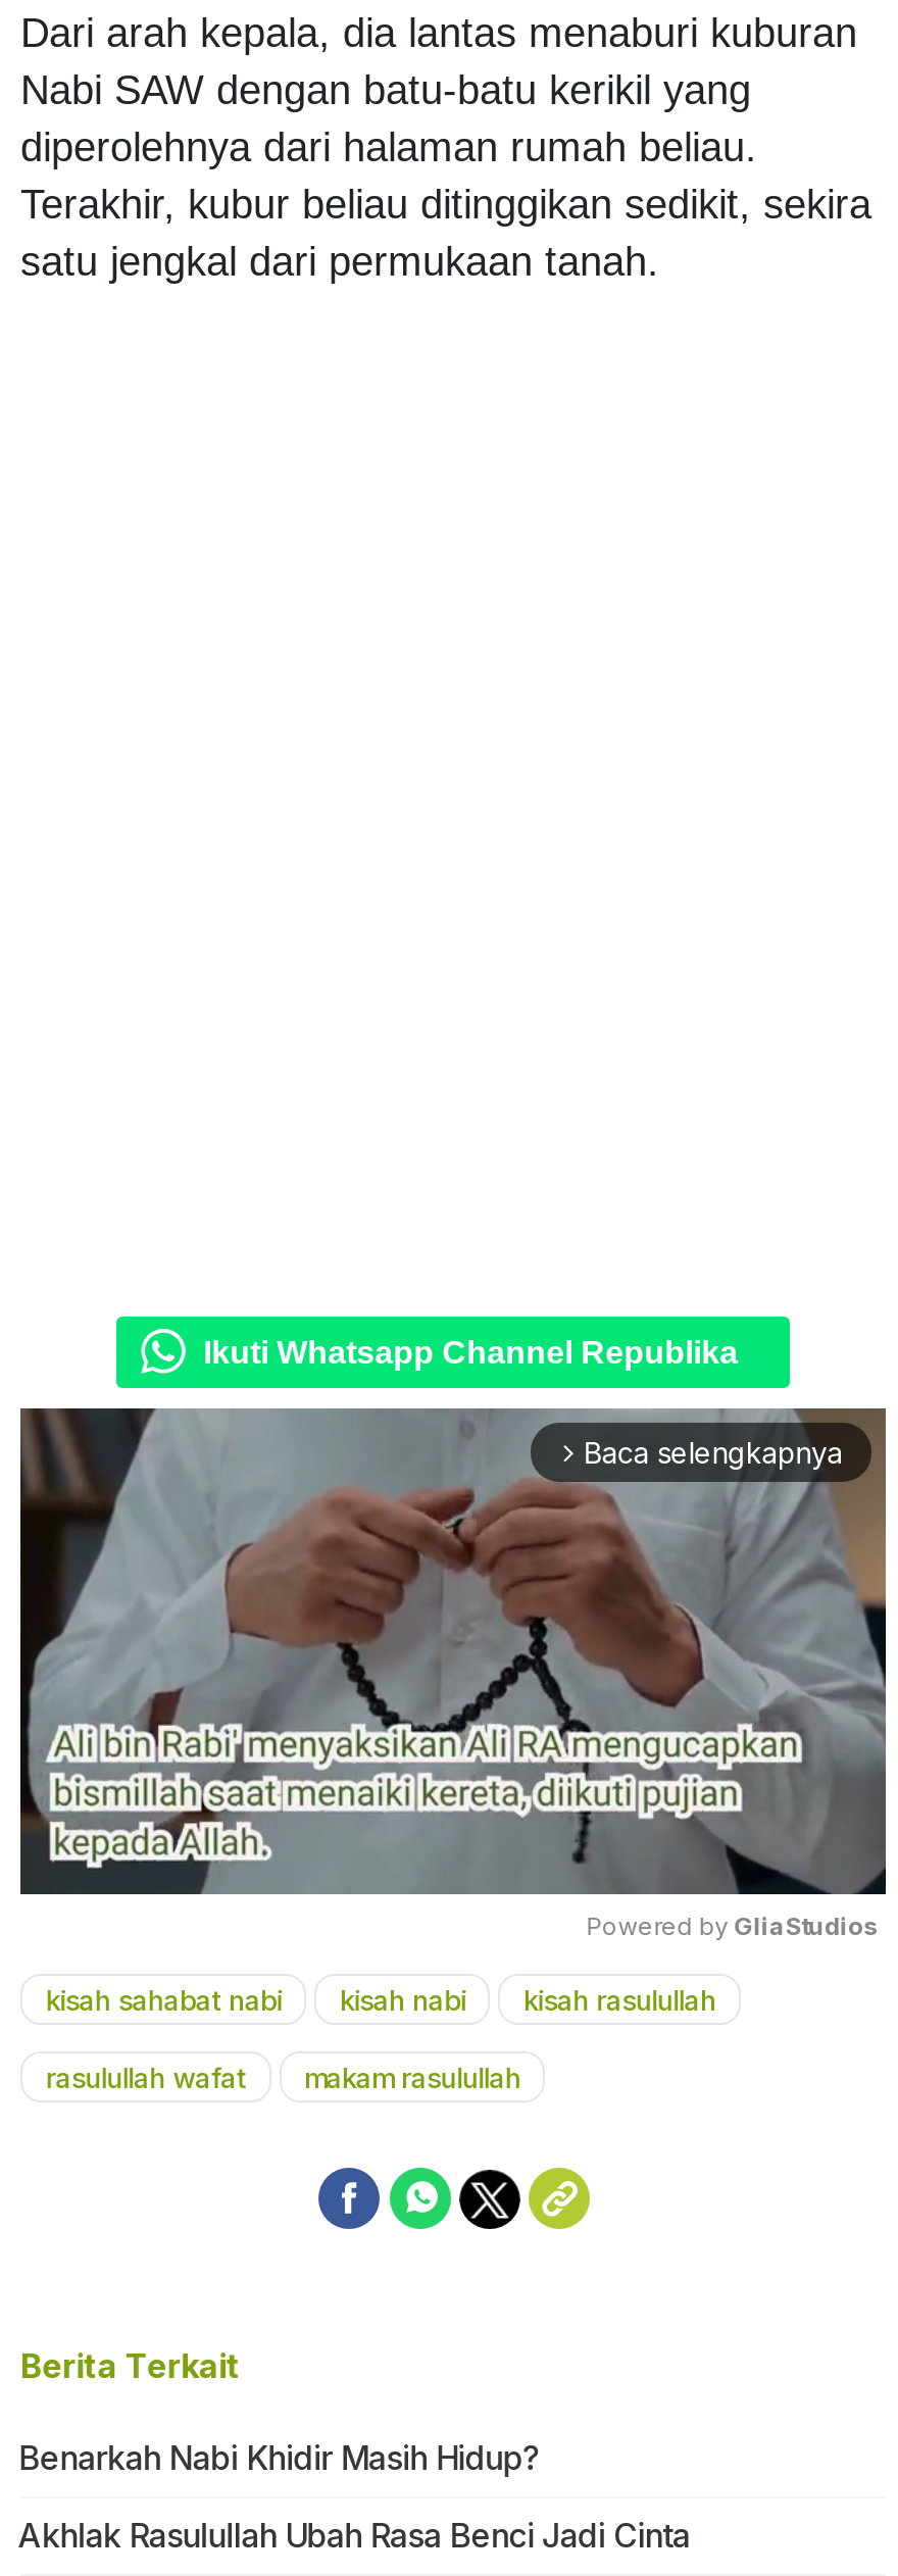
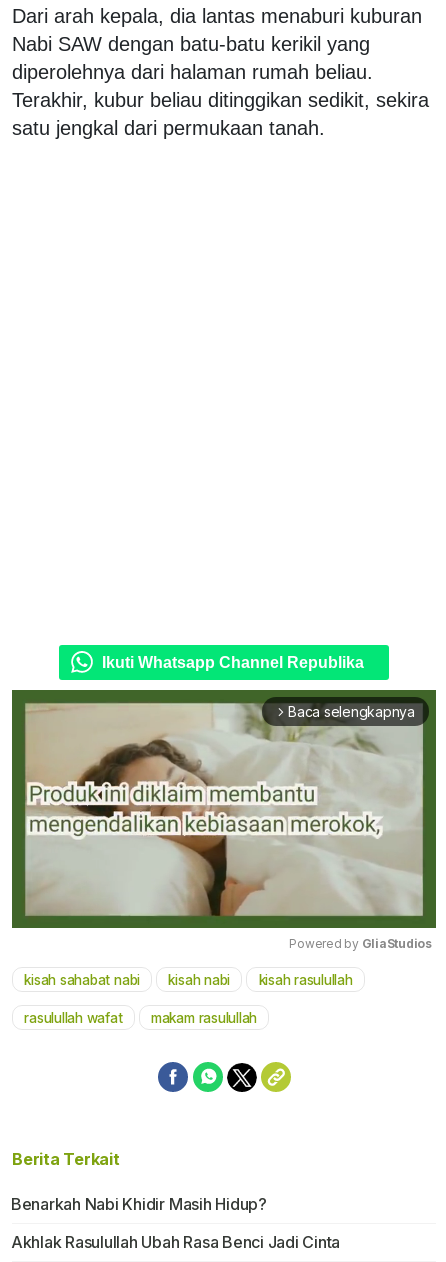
- [image]
+ [image]
